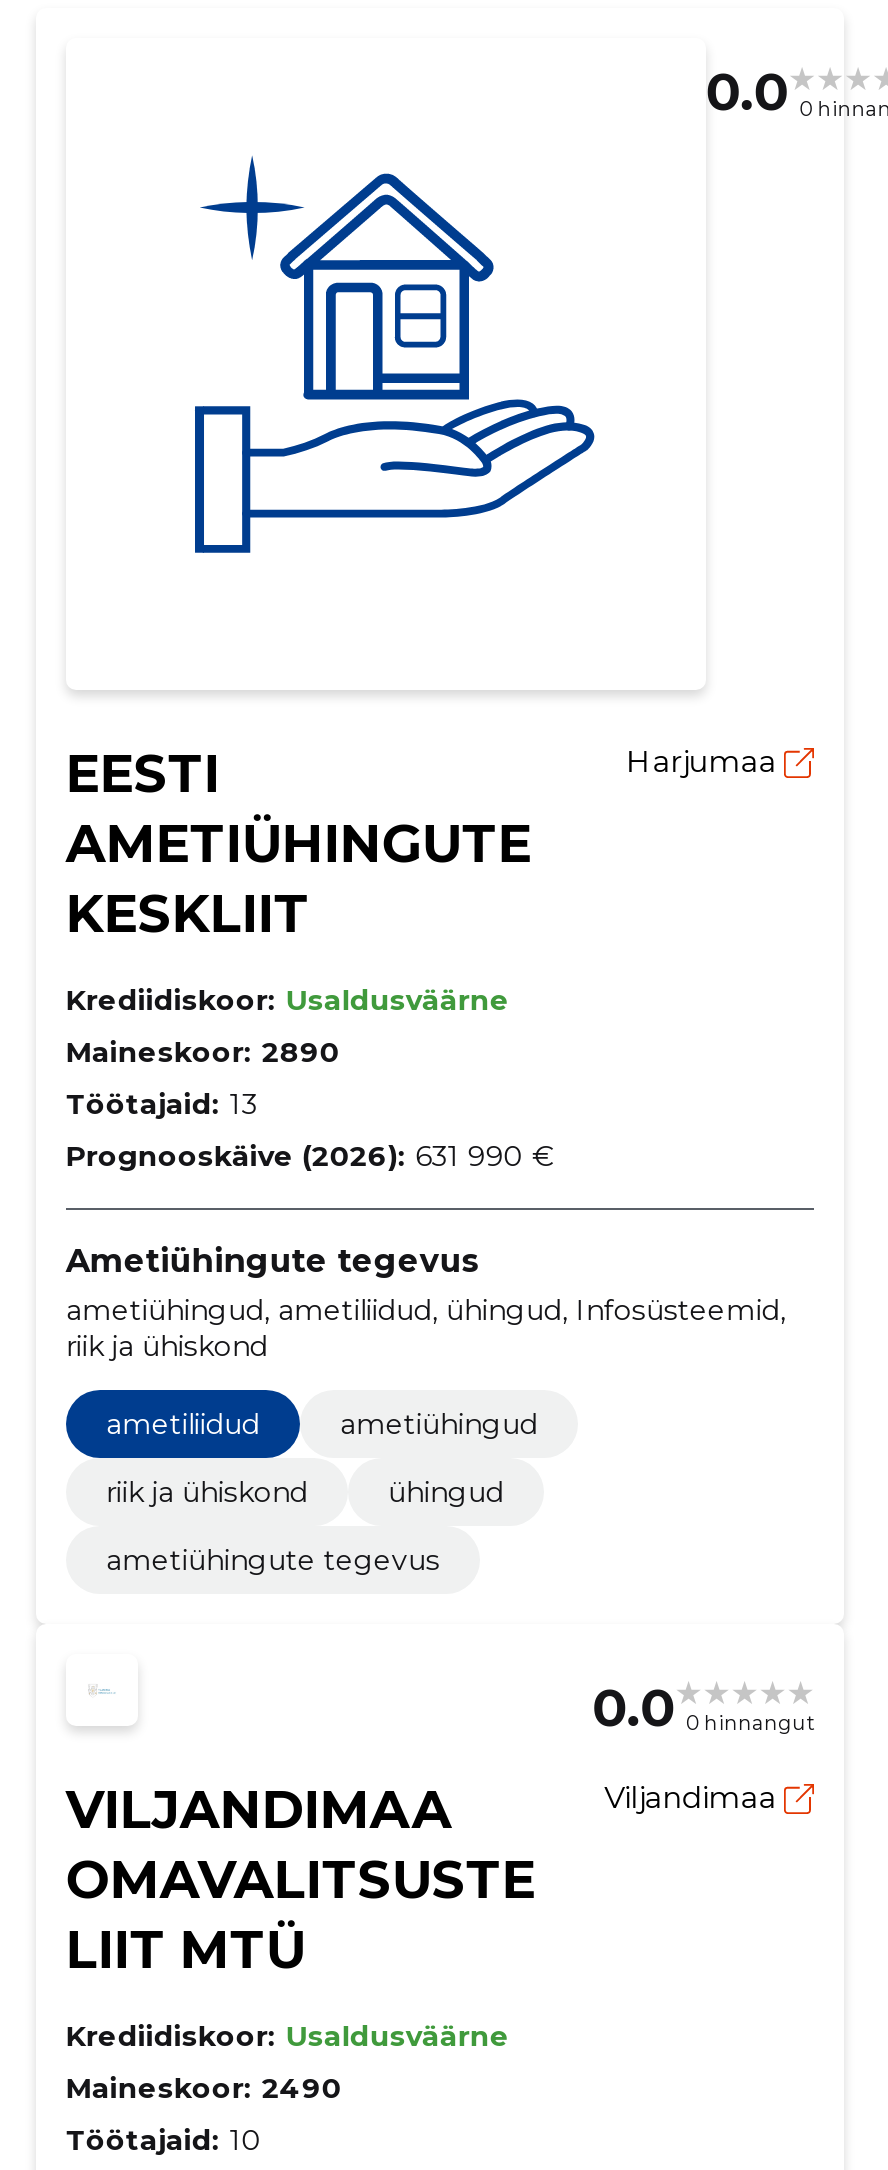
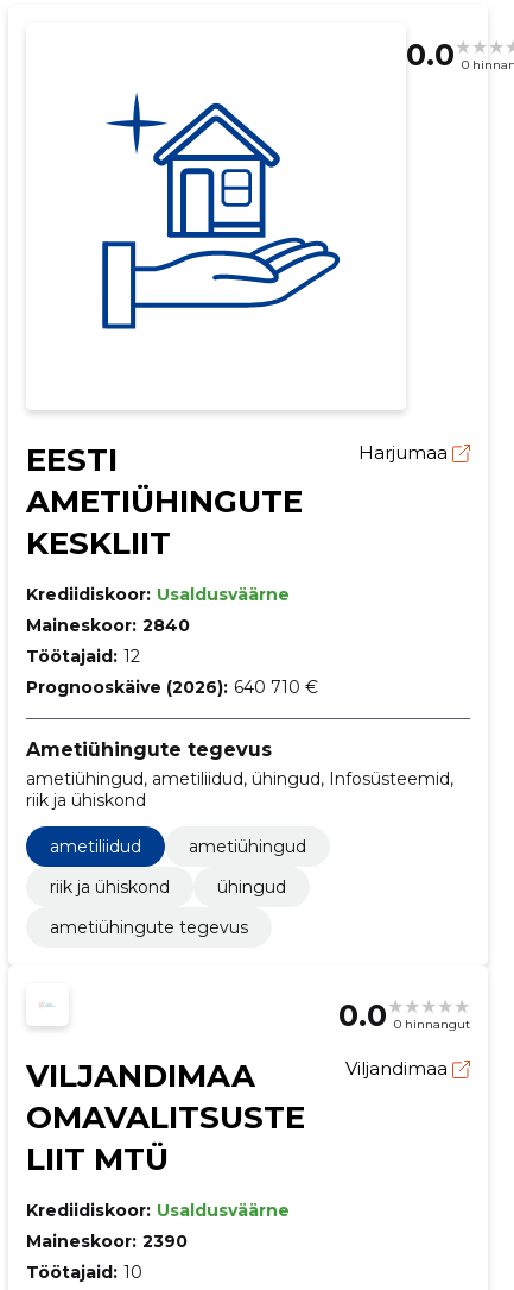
- Maineskoor: 2890
+ Maineskoor: 2840

- Töötajaid: 13
+ Töötajaid: 12

- Prognooskäive (2026): 631 990 €
+ Prognooskäive (2026): 640 710 €

- Maineskoor: 2490
+ Maineskoor: 2390
